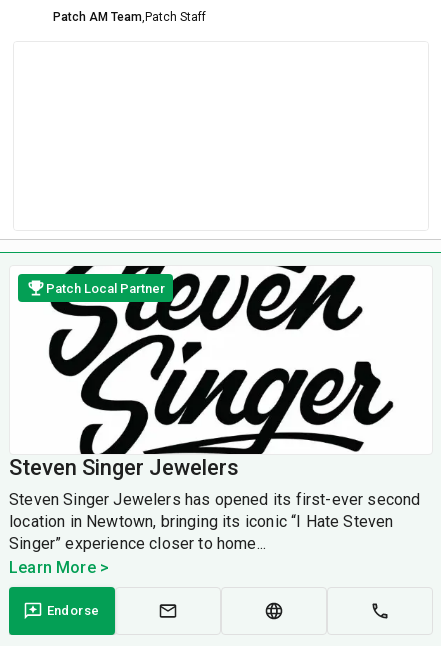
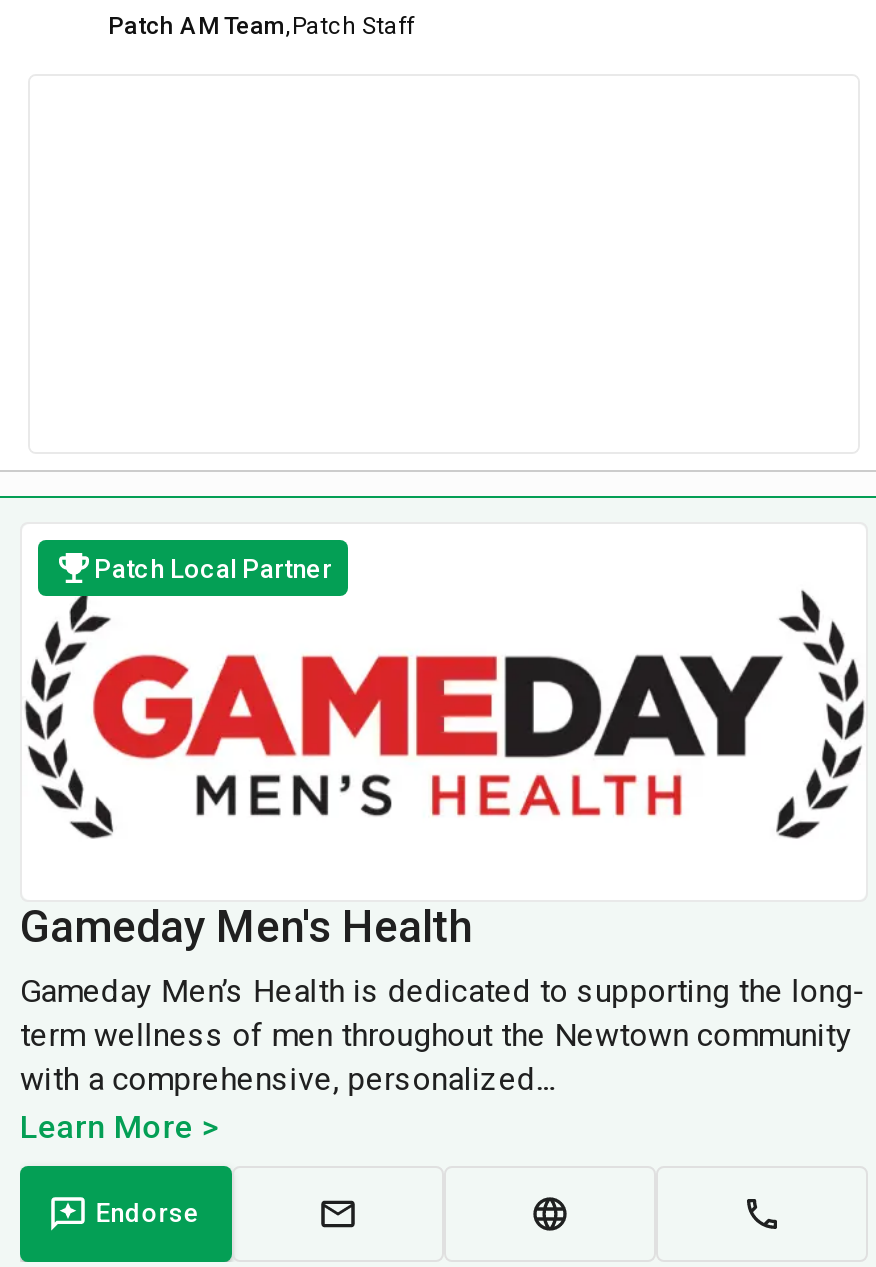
- [image]
- Steven Singer Jewelers
- Steven Singer Jewelers has opened its first-ever second
- location in Newtown, bringing its iconic “I Hate Steven
- Singer” experience closer to home...
+ [image]
+ Gameday Men's Health
+ Gameday Men’s Health is dedicated to supporting the long-
+ term wellness of men throughout the Newtown community
+ with a comprehensive, personalized...
